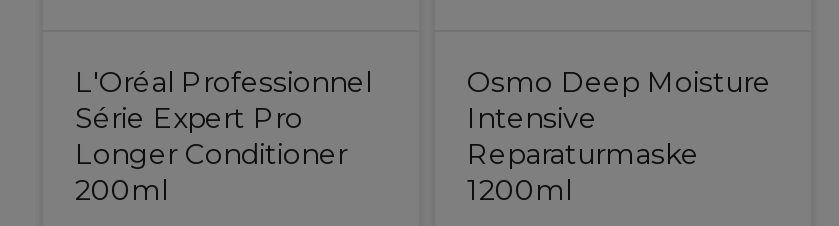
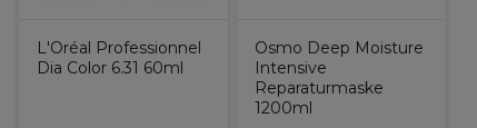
- Série Expert Pro
- Longer Conditioner
- 200ml
+ Dia Color 6.31 60ml
